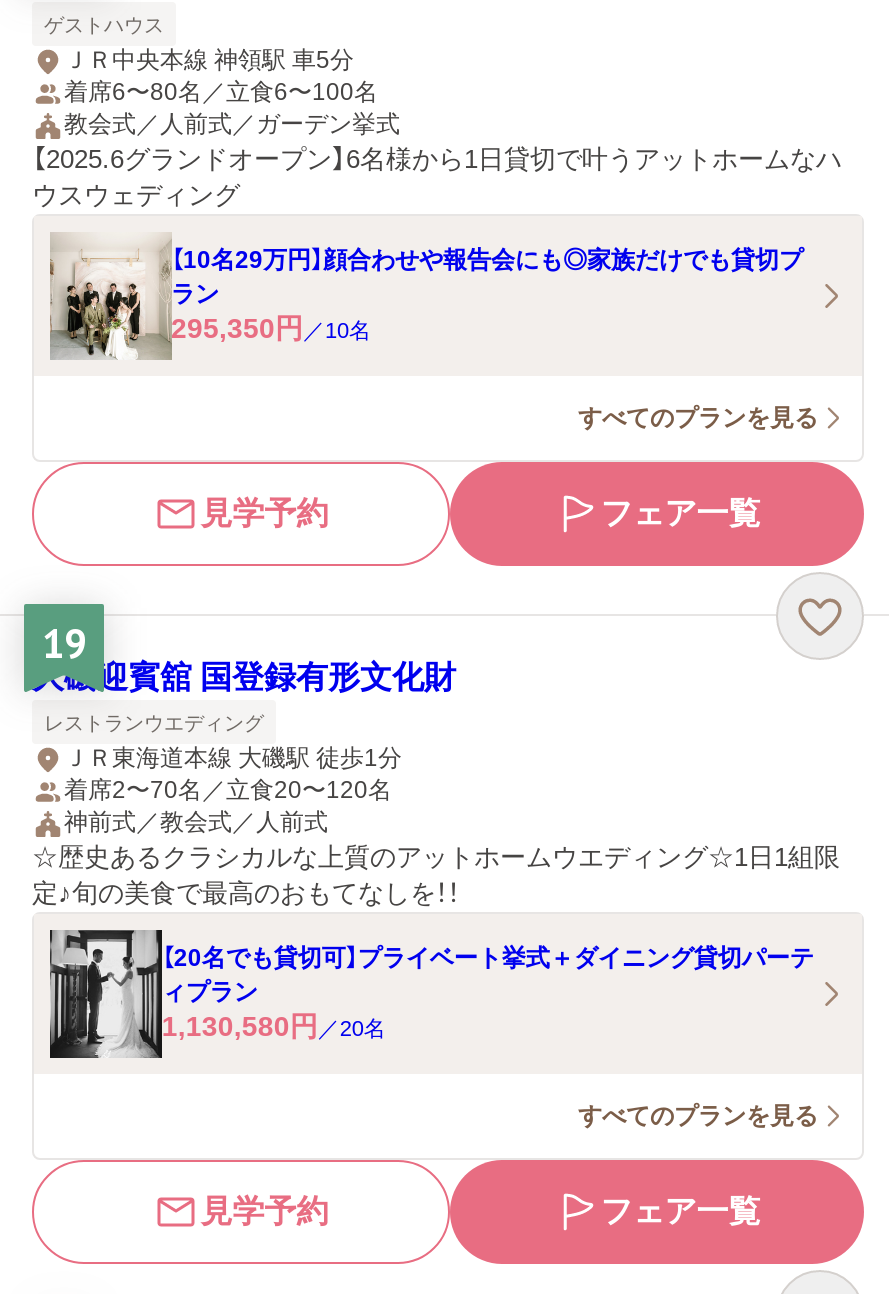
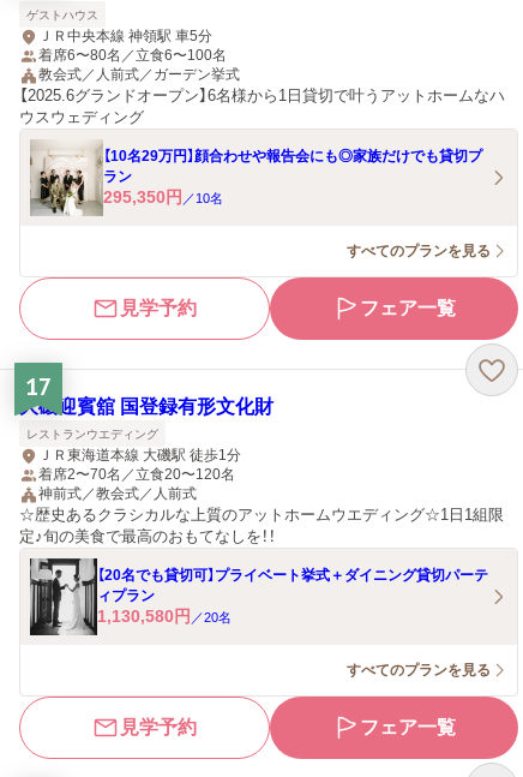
- 19
+ 17
